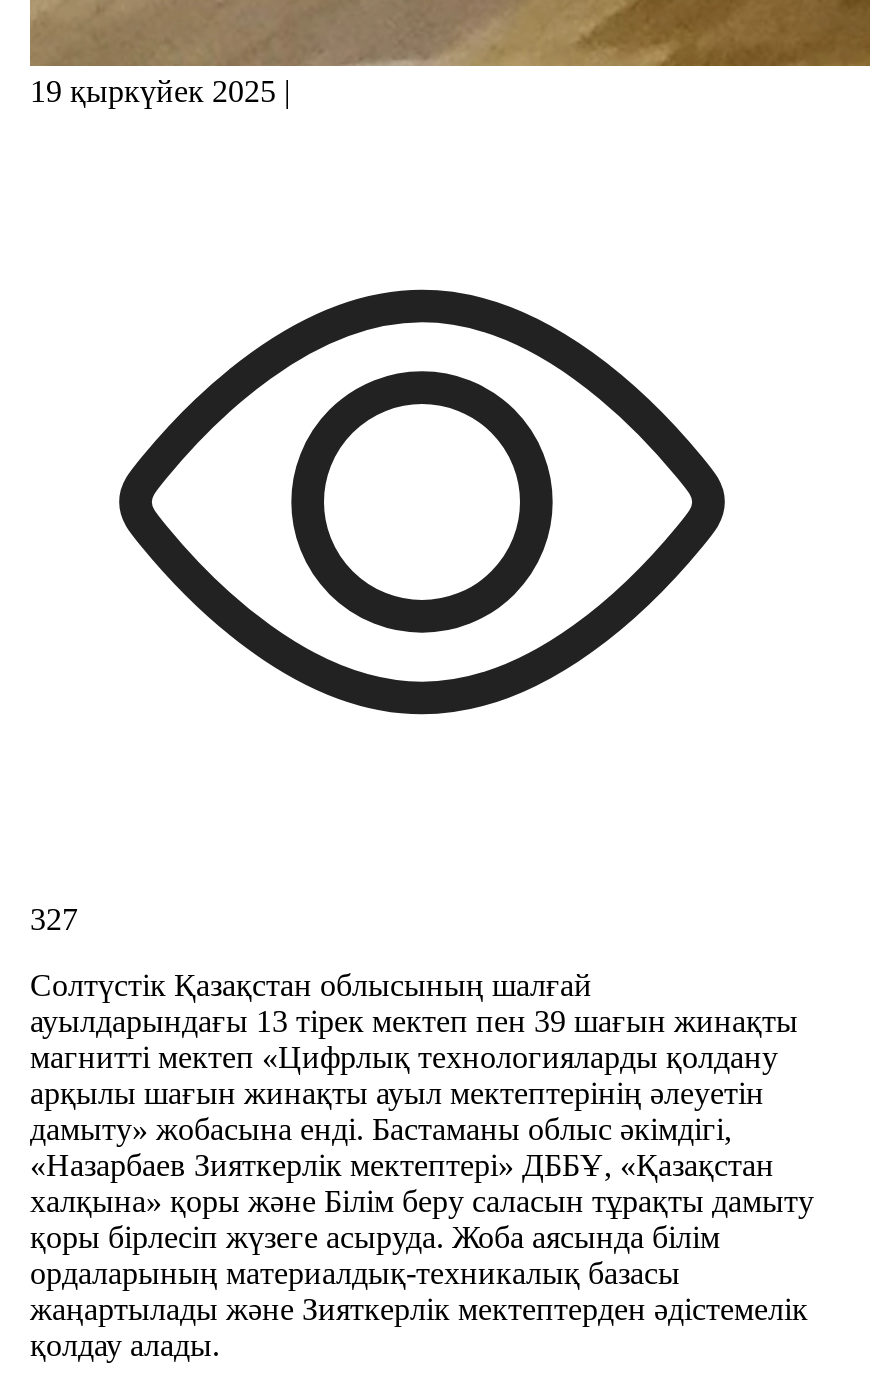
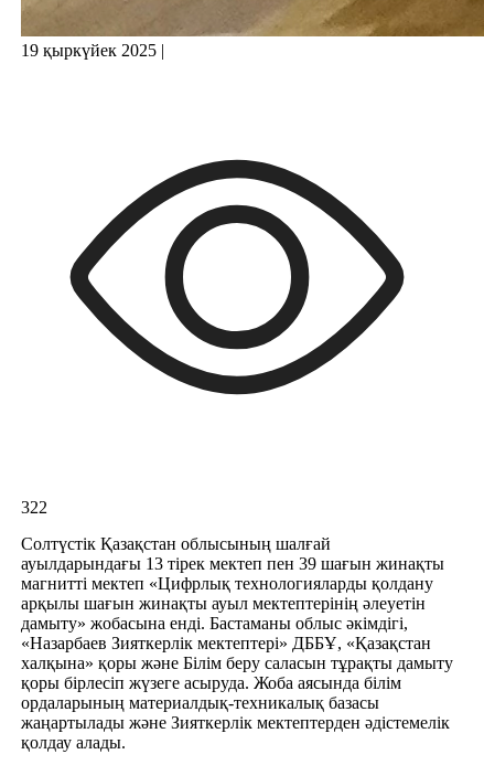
- 327
+ 322
